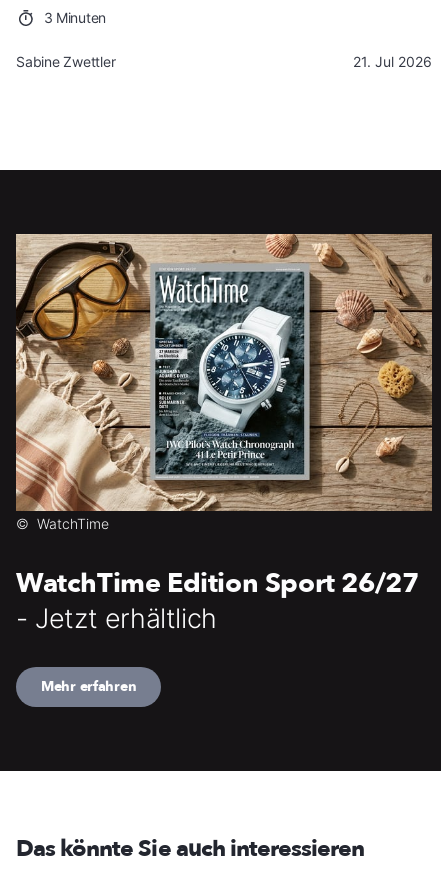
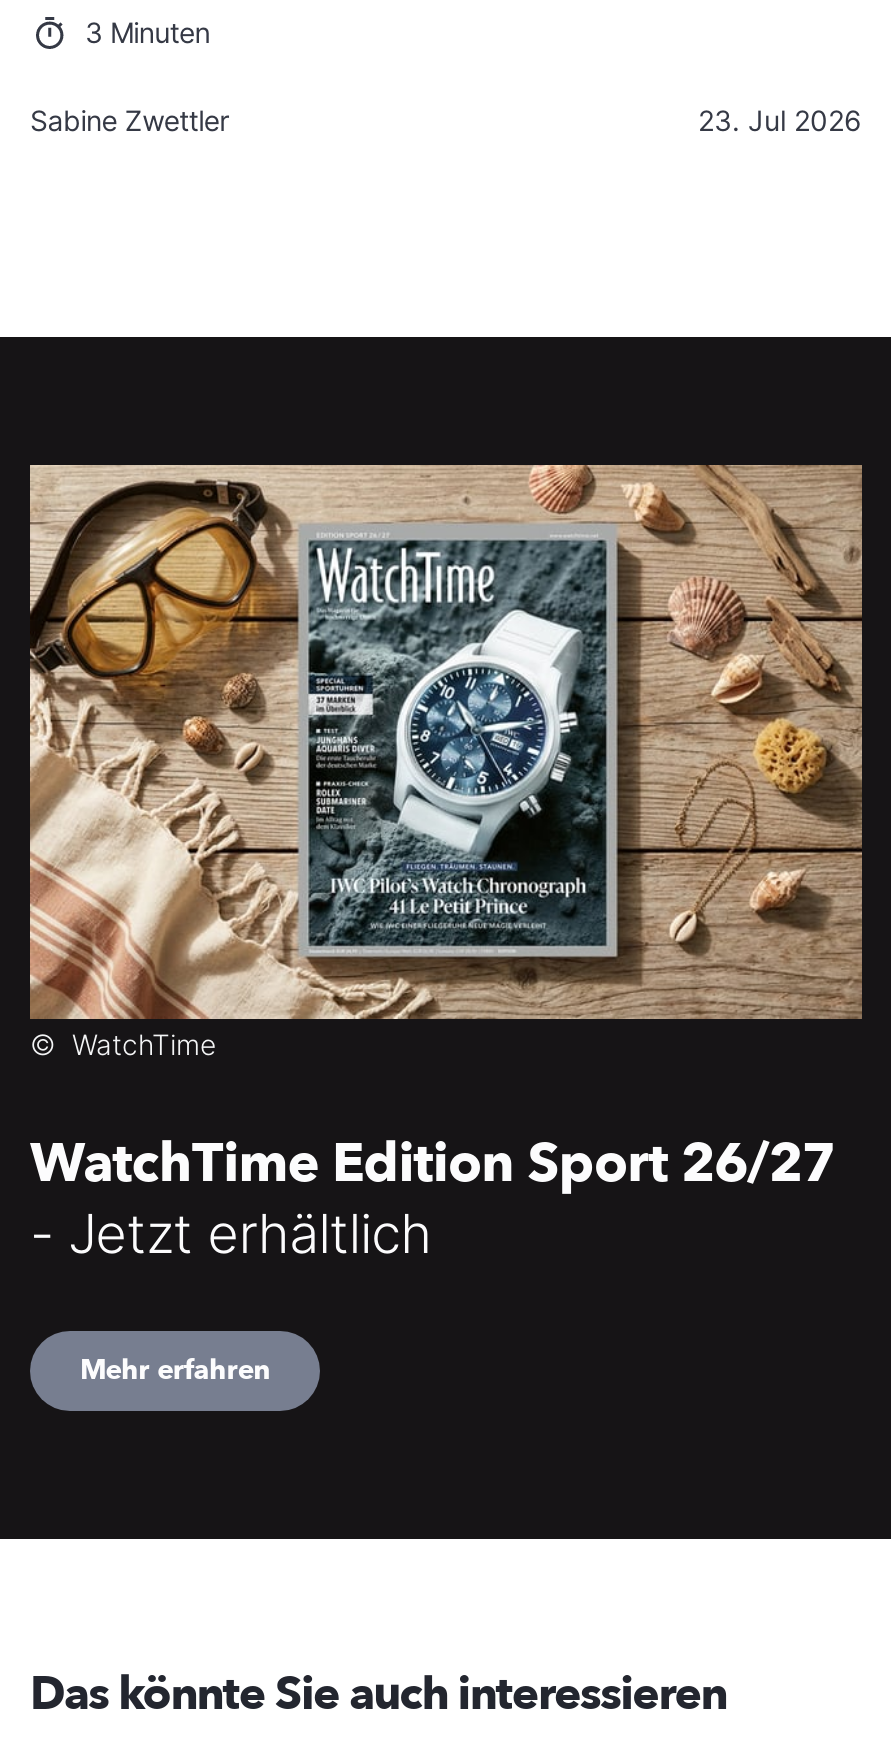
- 21. Jul 2026
+ 23. Jul 2026
